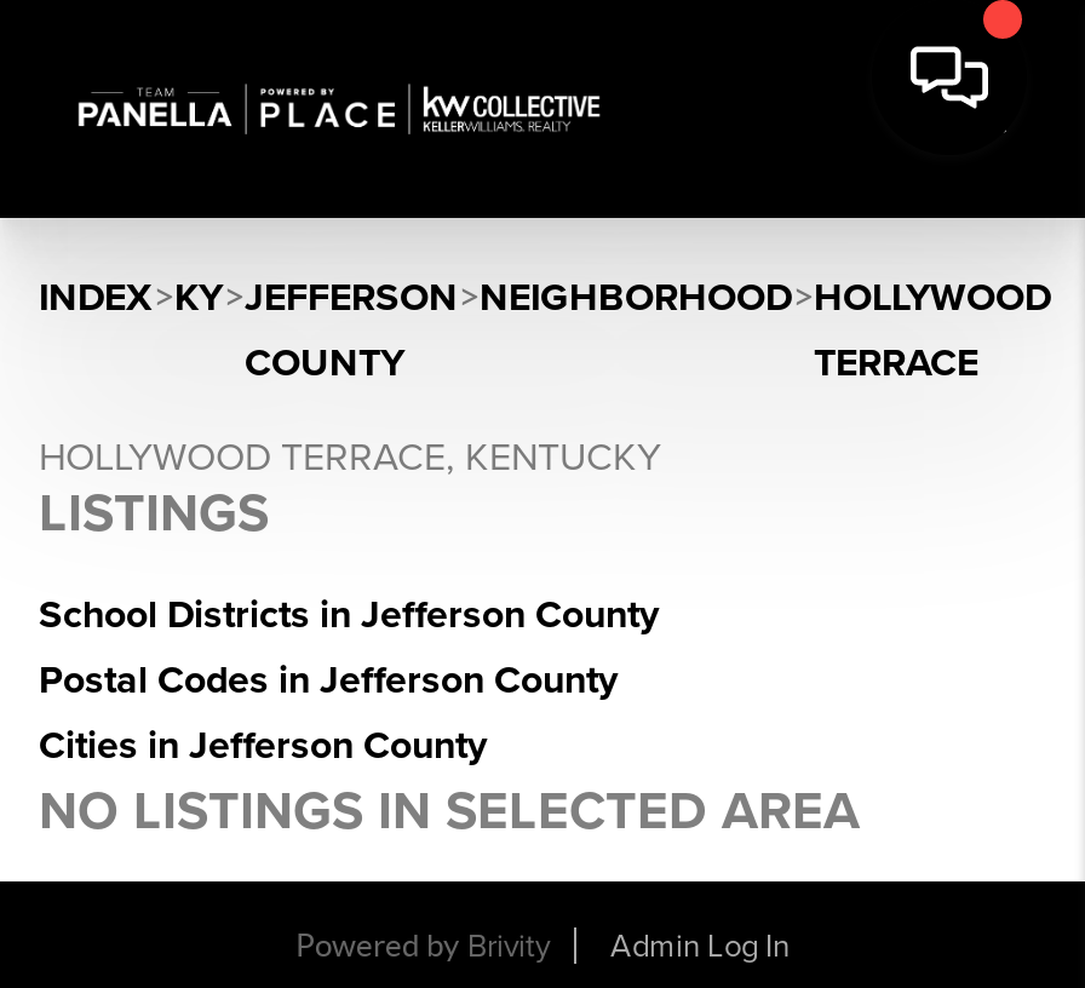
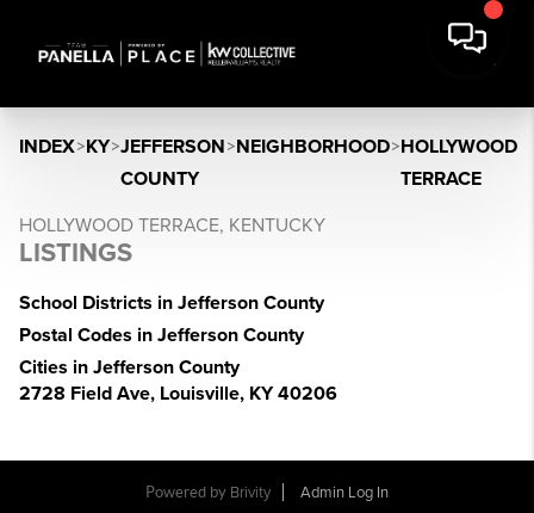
- NO LISTINGS IN SELECTED AREA
+ 2728 Field Ave, Louisville, KY 40206
